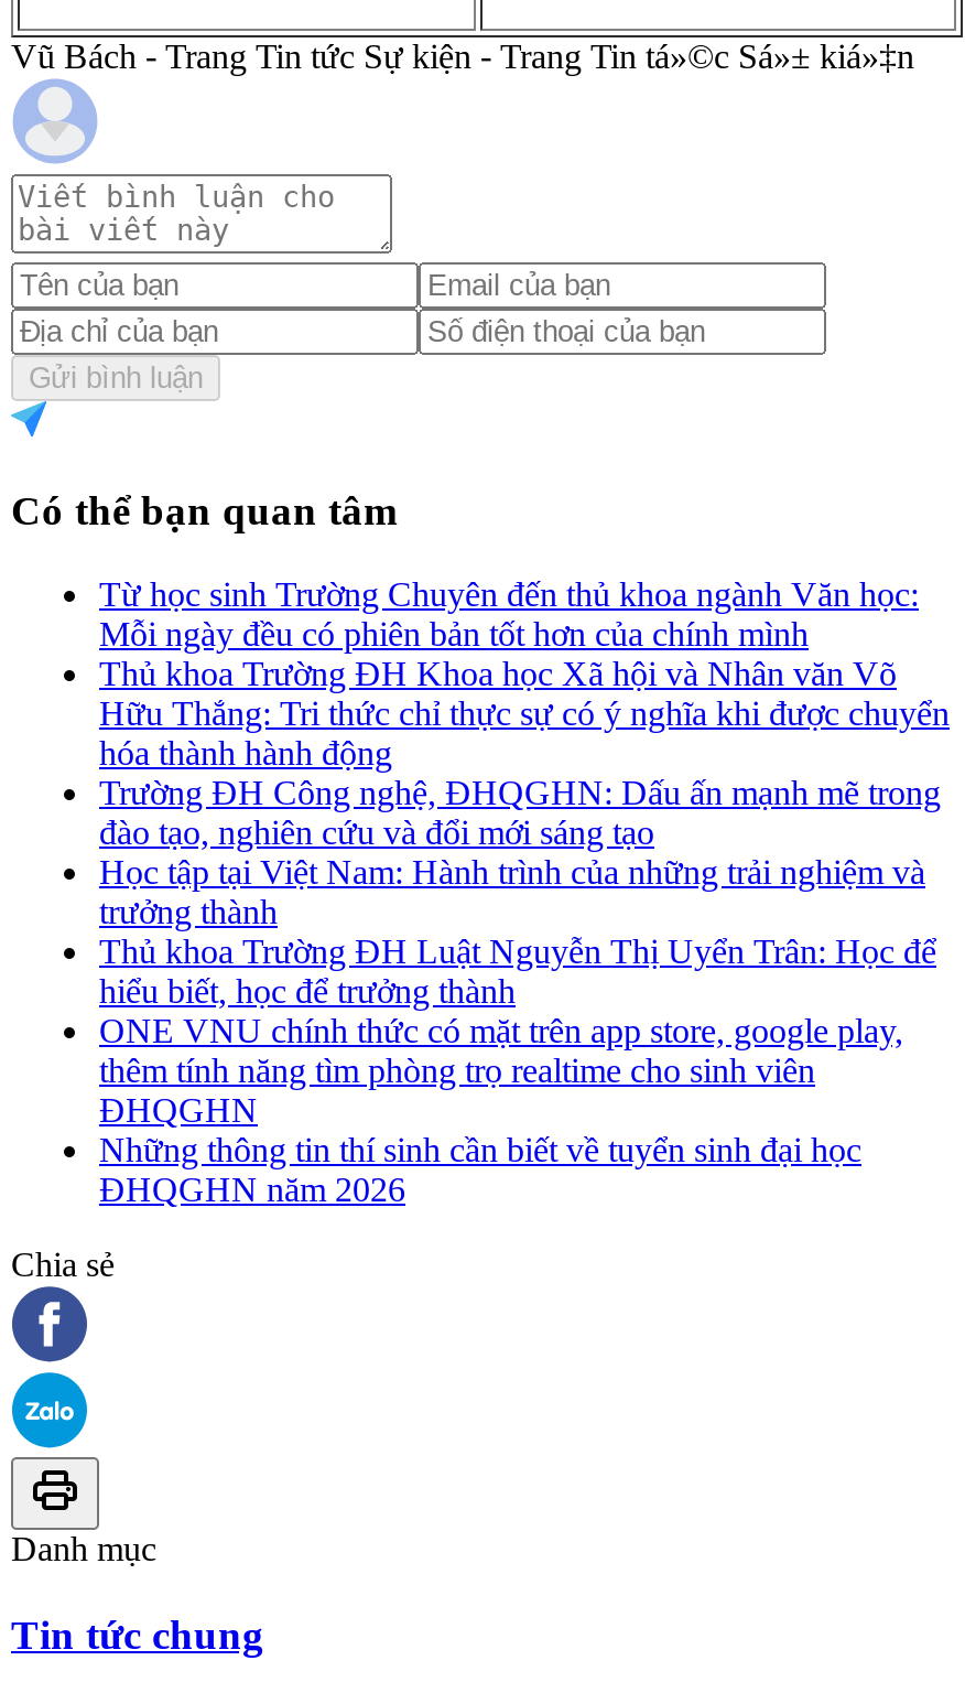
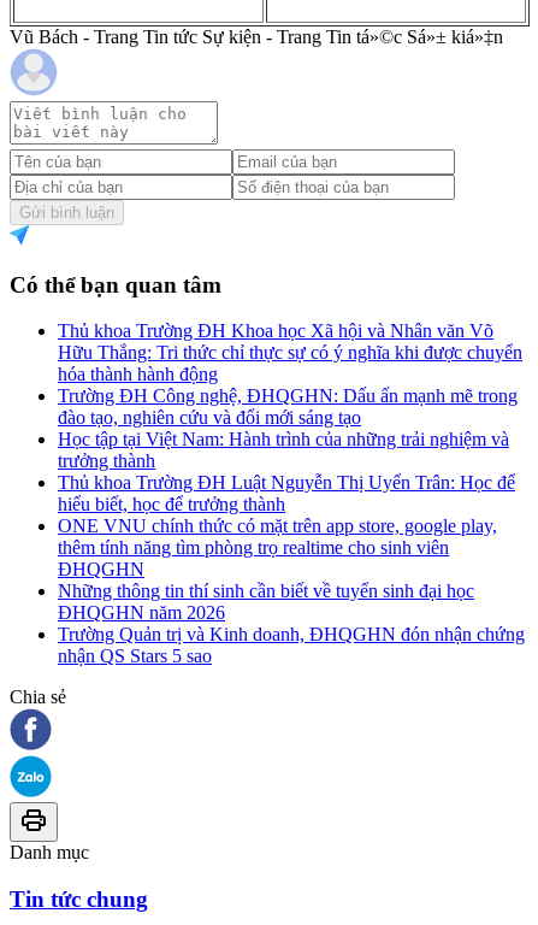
- Từ học sinh Trường Chuyên đến thủ khoa ngành Văn học:
- Mỗi ngày đều có phiên bản tốt hơn của chính mình

moved up: Thủ khoa Trường ĐH Khoa học Xã hội và Nhân văn Võ | Hữu Thắng: Tri thức chỉ thực sự có ý nghĩa khi được chuyển | hóa thành hành động | ... | Những thông tin thí sinh cần biết về tuyển sinh đại học | ĐHQGHN năm 2026

+ Trường Quản trị và Kinh doanh, ĐHQGHN đón nhận chứng
+ nhận QS Stars 5 sao
